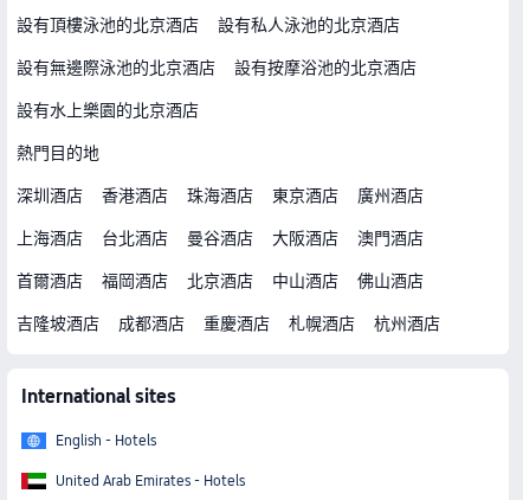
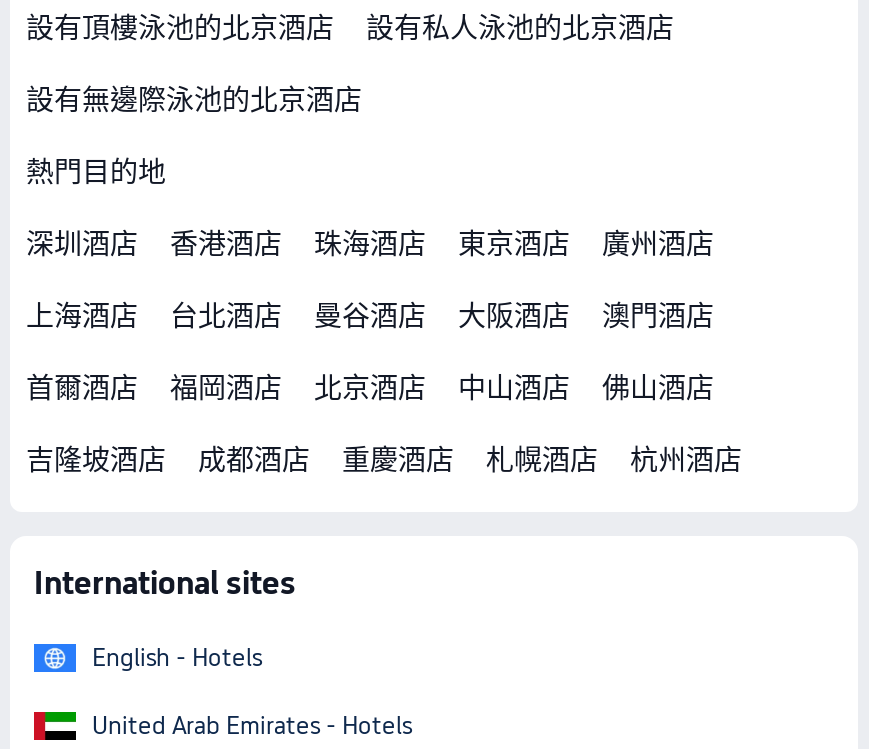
- 設有按摩浴池的北京酒店
- 設有水上樂園的北京酒店
